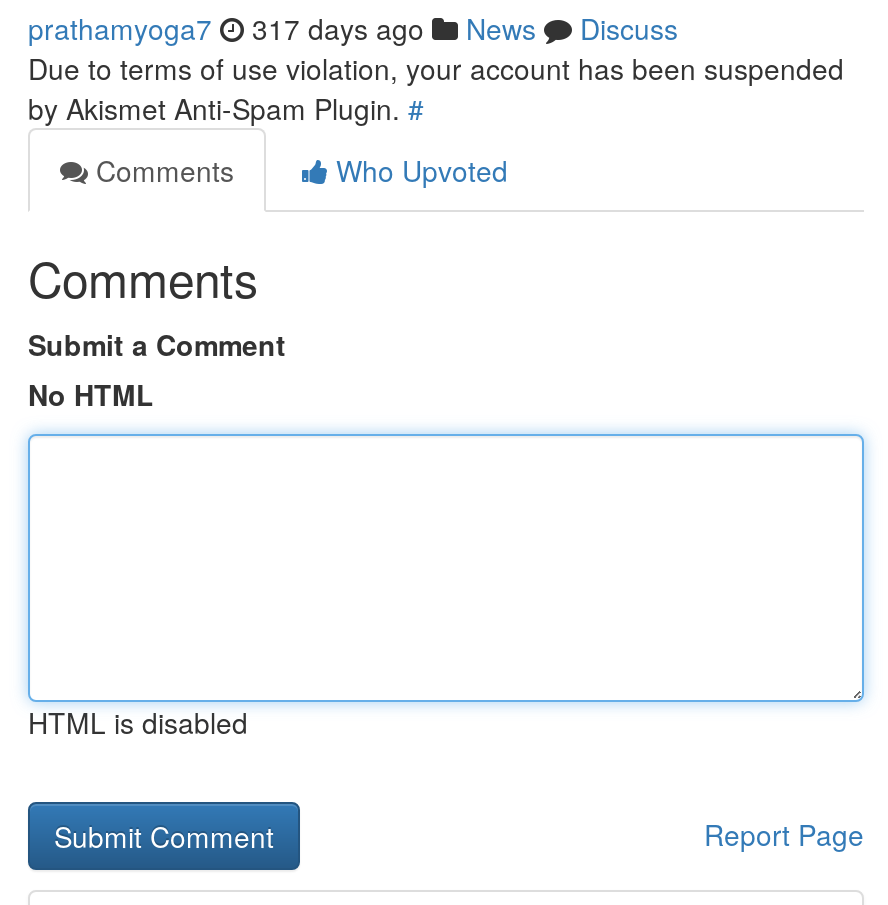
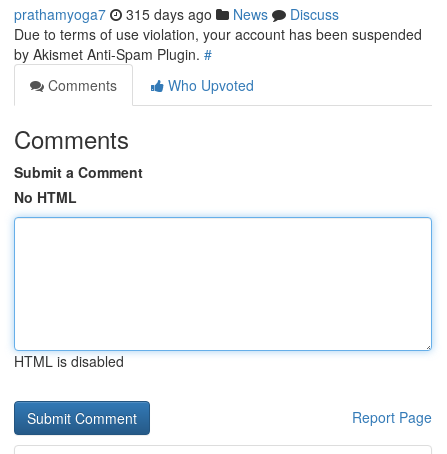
- prathamyoga7 317 days ago News Discuss
+ prathamyoga7 315 days ago News Discuss
